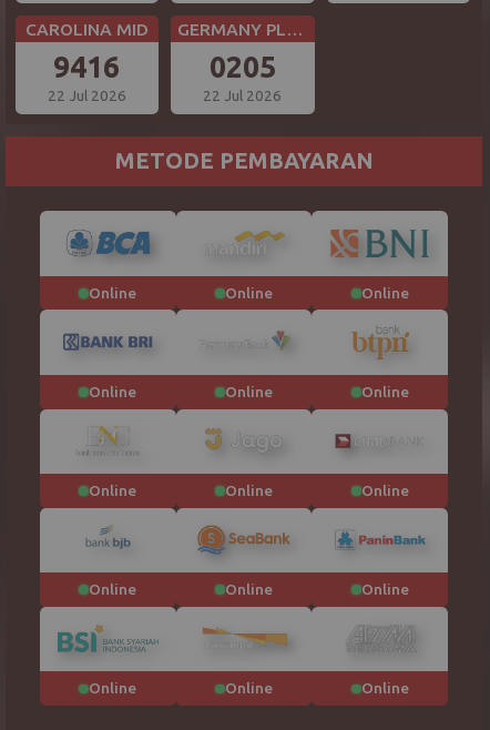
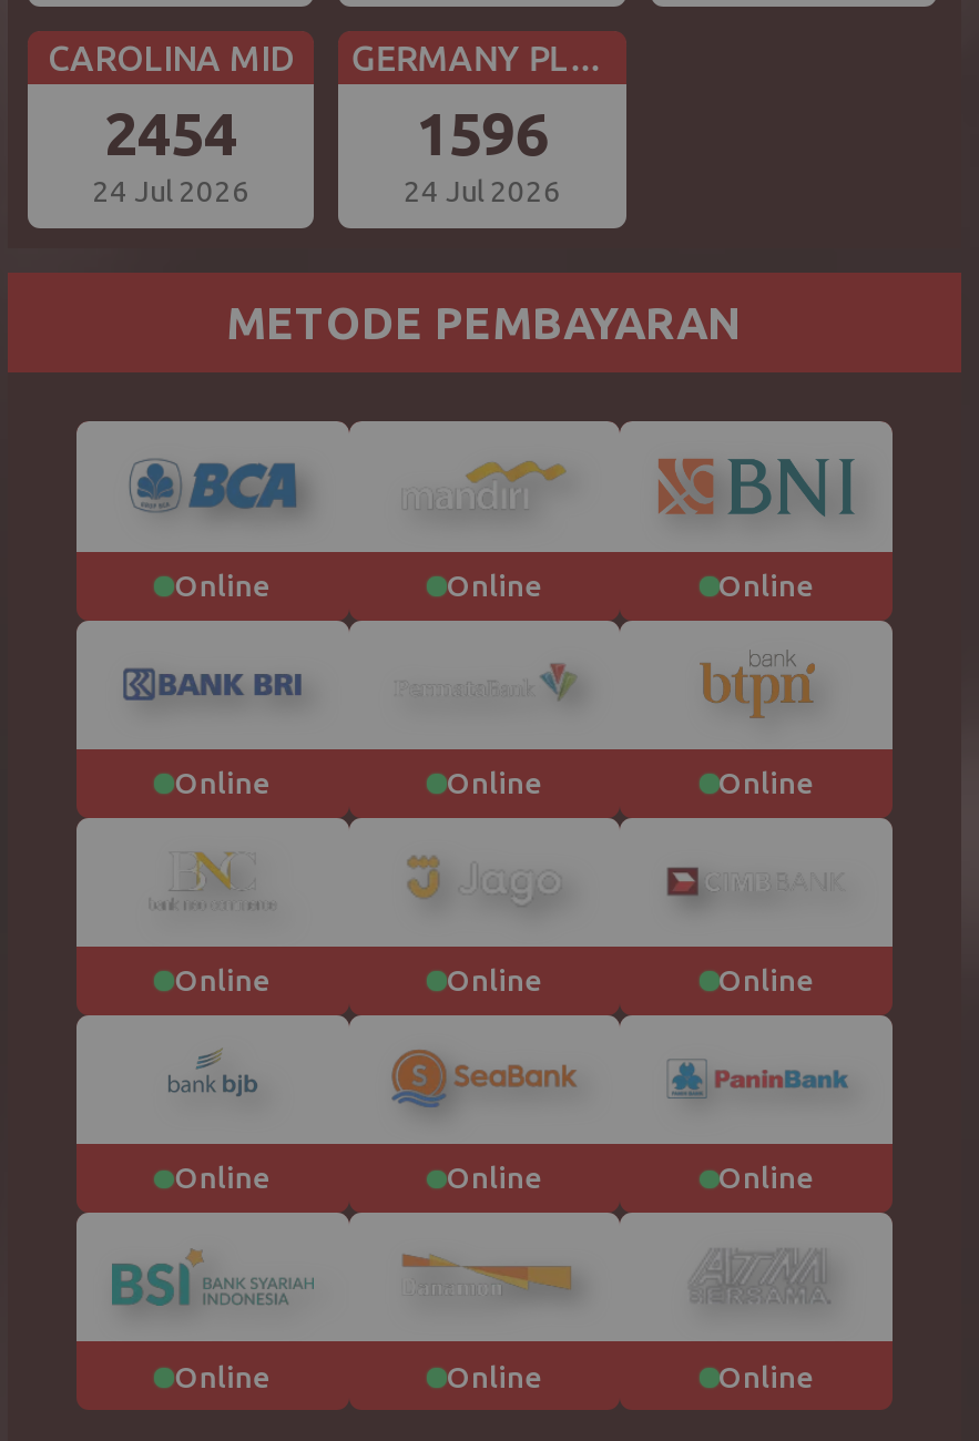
- 9416
+ 2454

- 0205
+ 1596

- 22 Jul 2026
+ 24 Jul 2026

- 22 Jul 2026
+ 24 Jul 2026
